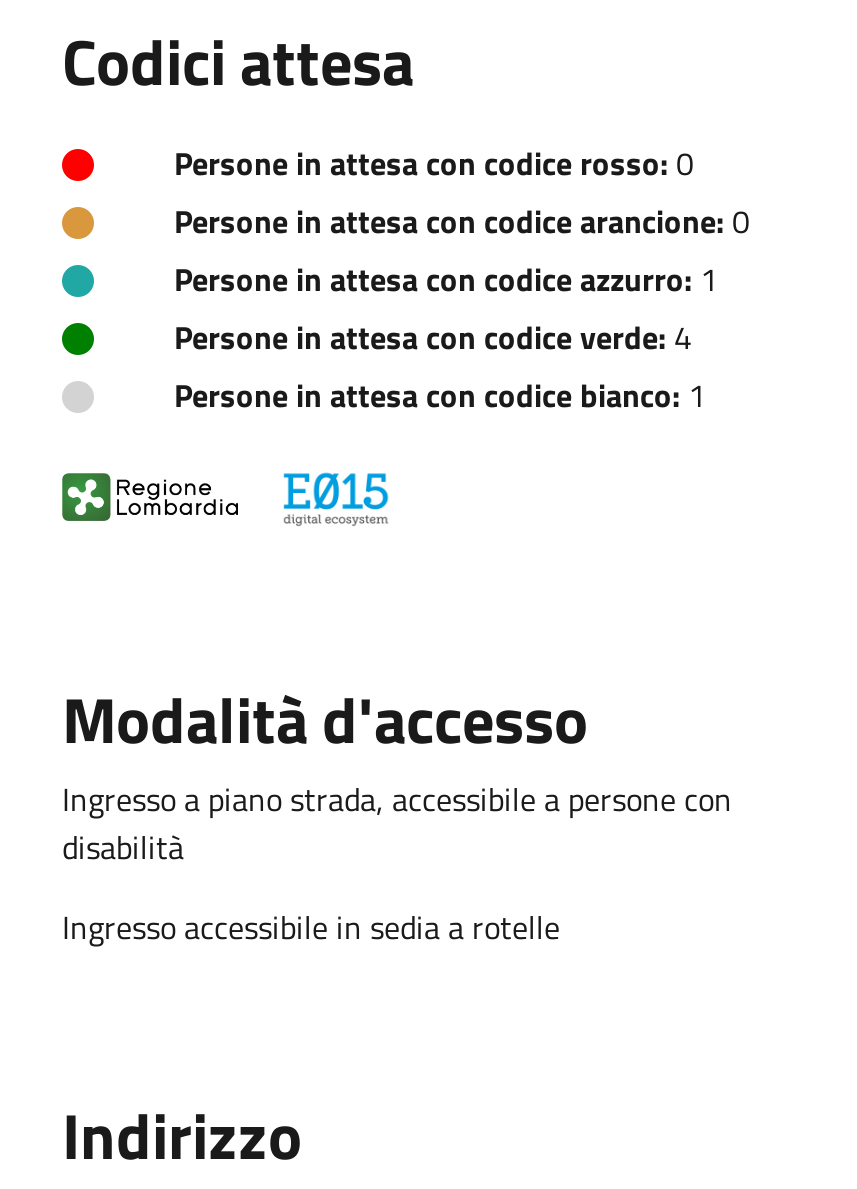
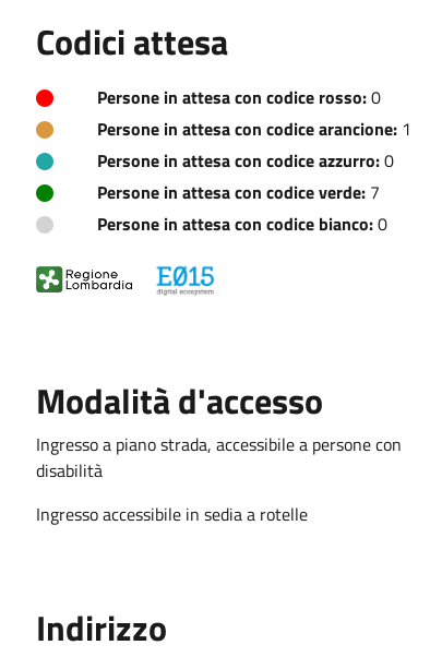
- Persone in attesa con codice arancione: 0
+ Persone in attesa con codice arancione: 1

- Persone in attesa con codice azzurro: 1
+ Persone in attesa con codice azzurro: 0

- Persone in attesa con codice verde: 4
+ Persone in attesa con codice verde: 7

- Persone in attesa con codice bianco: 1
+ Persone in attesa con codice bianco: 0
